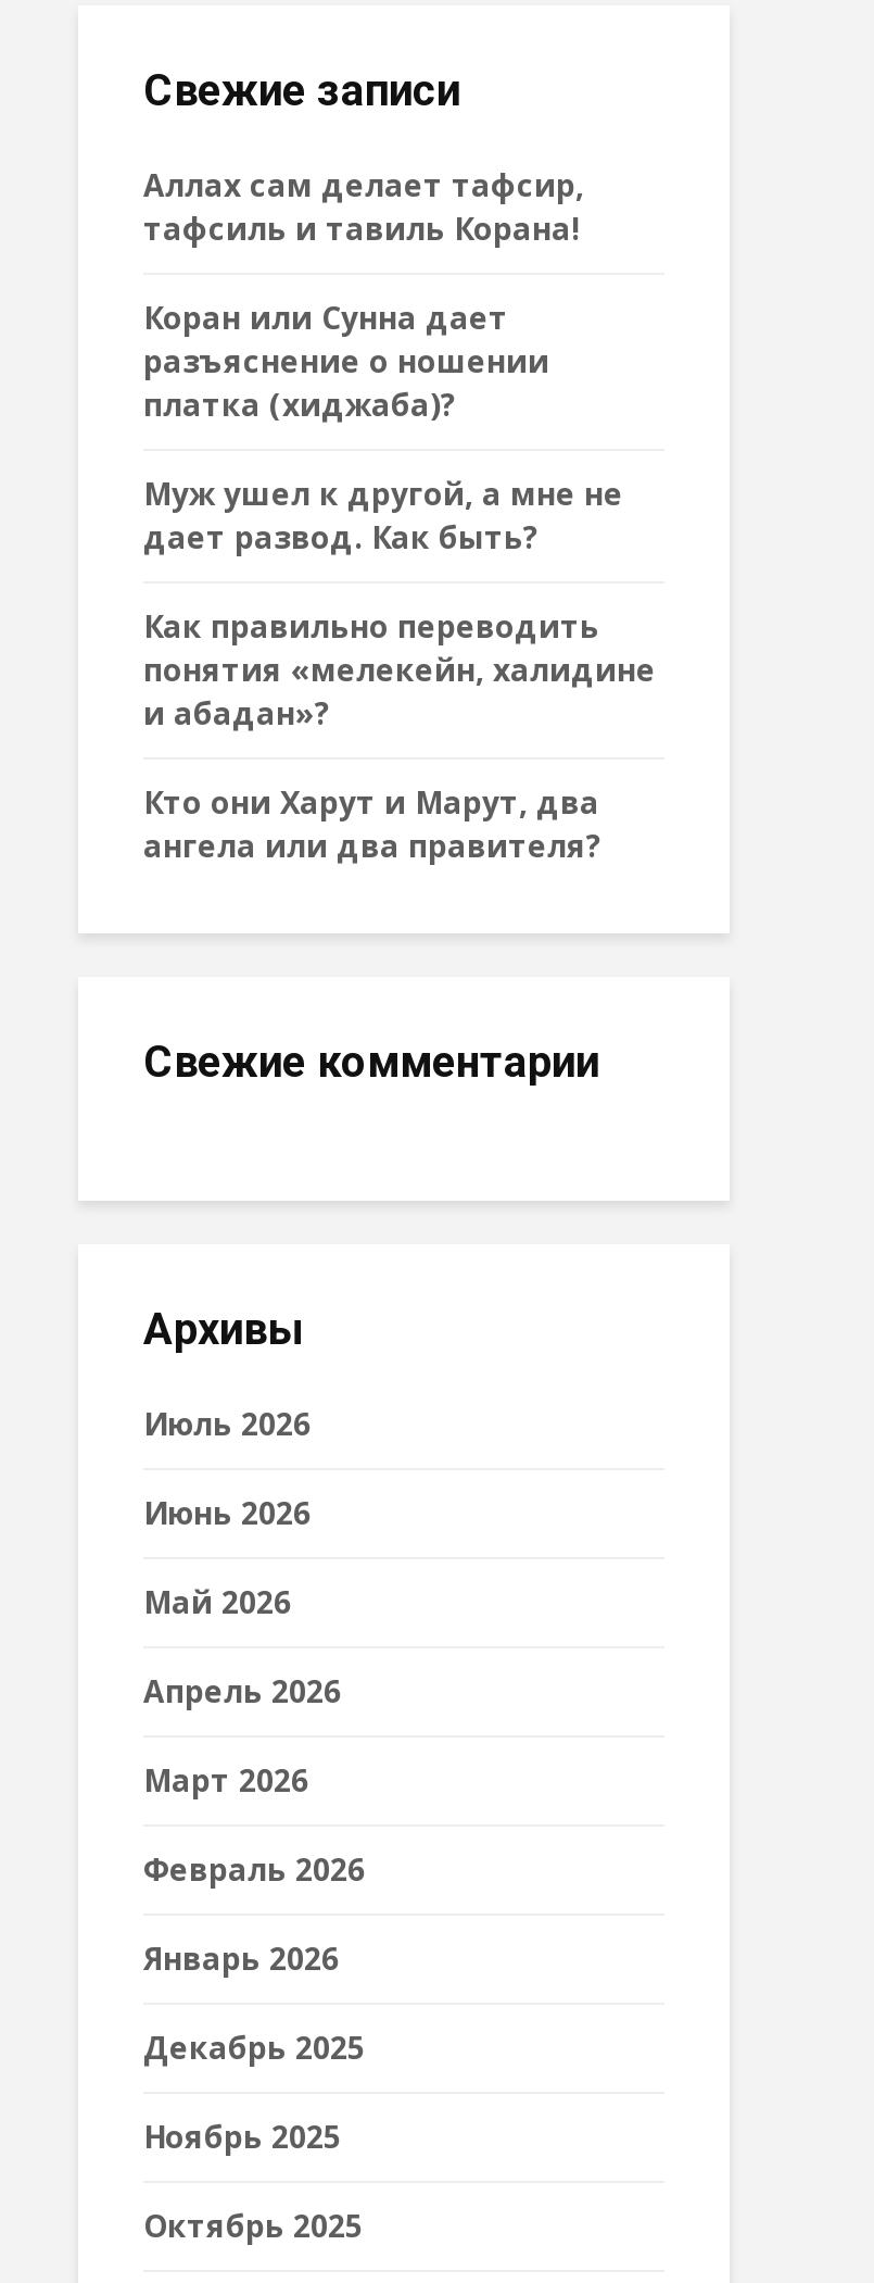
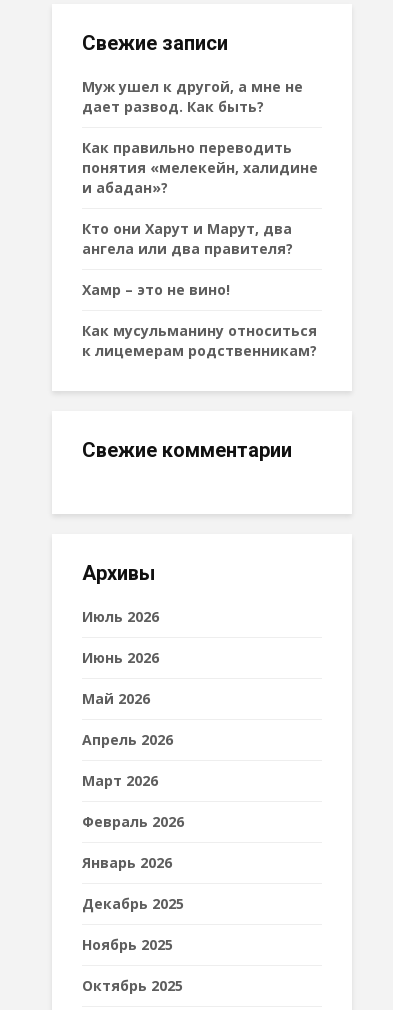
- Аллах сам делает тафсир,
- тафсиль и тавиль Корана!
- Коран или Сунна дает
- разъяснение о ношении
- платка (хиджаба)?

moved up: Муж ушел к другой, а мне не | дает развод. Как быть? | Как правильно переводить | понятия «мелекейн, халидине | и абадан»? | Кто они Харут и Марут, два | ангела или два правителя?

+ Хамр – это не вино!
+ Как мусульманину относиться
+ к лицемерам родственникам?
